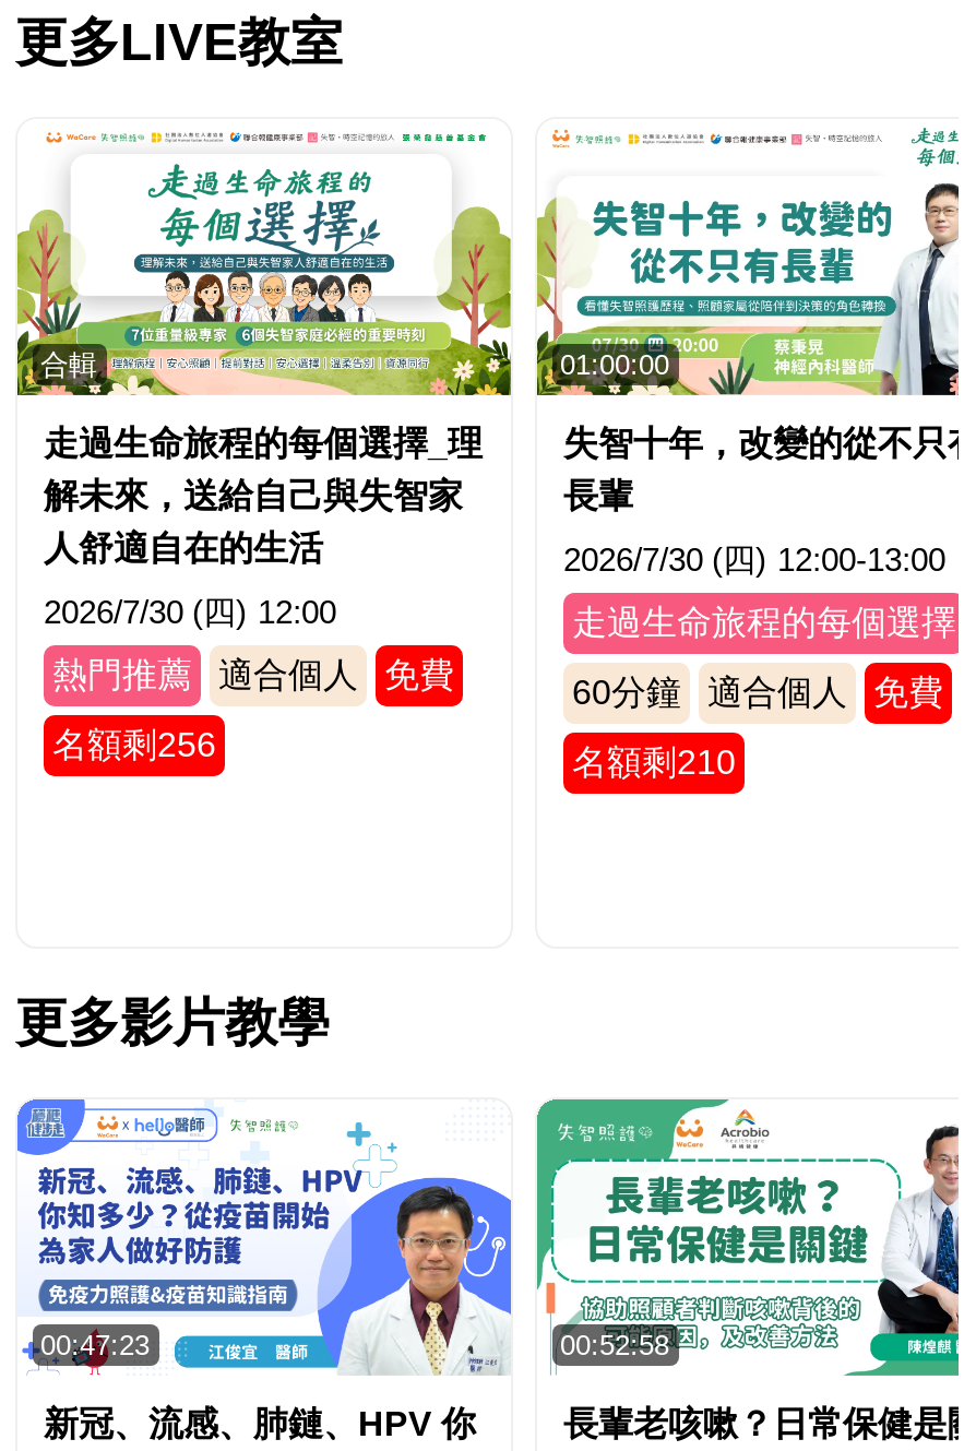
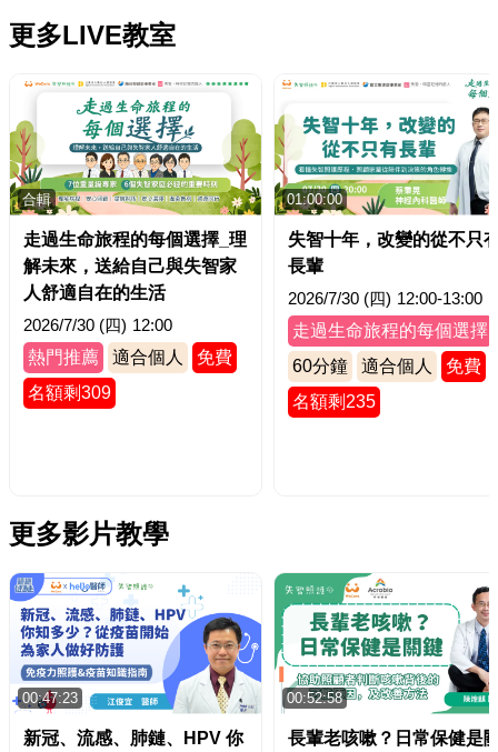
- 名額剩256
+ 名額剩309

- 名額剩210
+ 名額剩235
